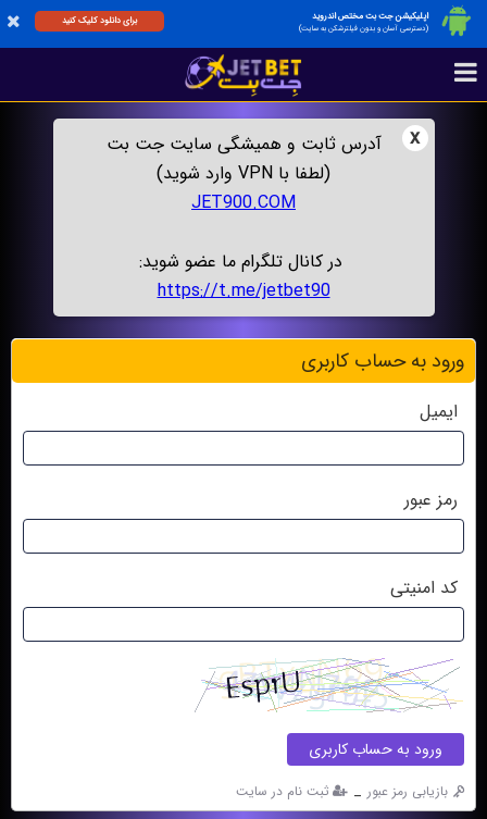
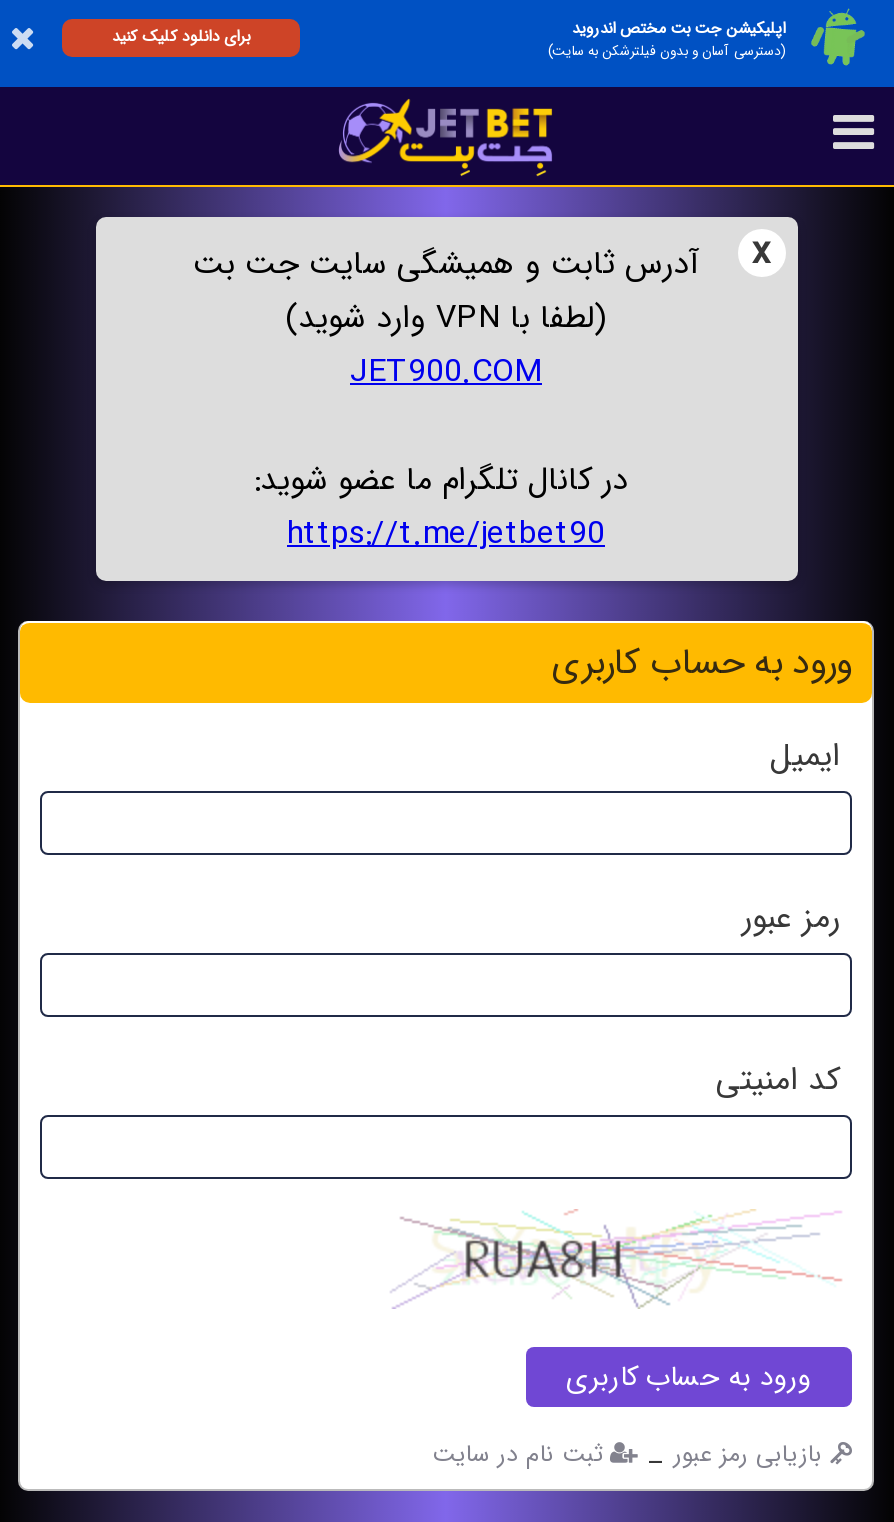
- [image]
+ [image]
